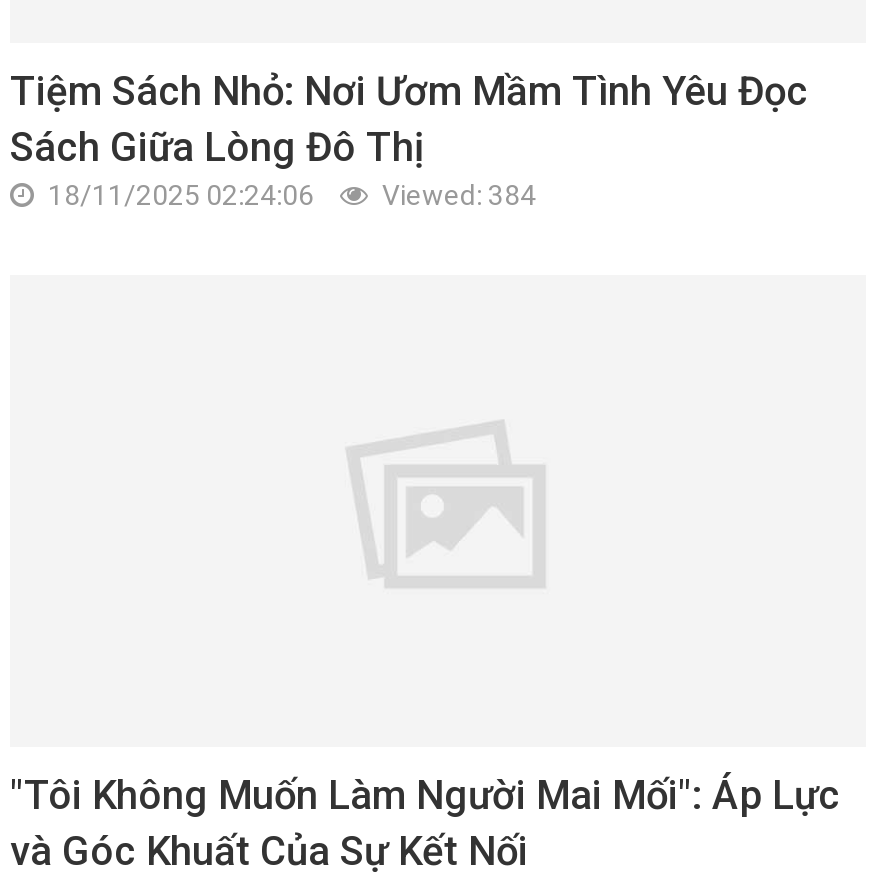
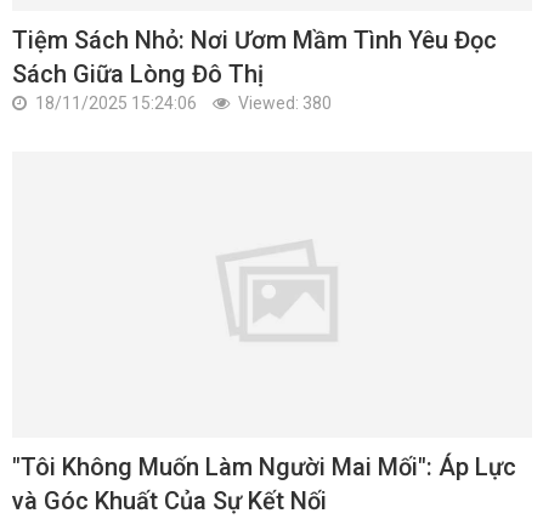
- 18/11/2025 02:24:06
+ 18/11/2025 15:24:06

- Viewed: 384
+ Viewed: 380
